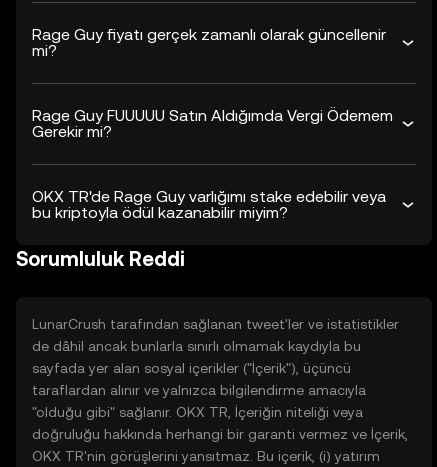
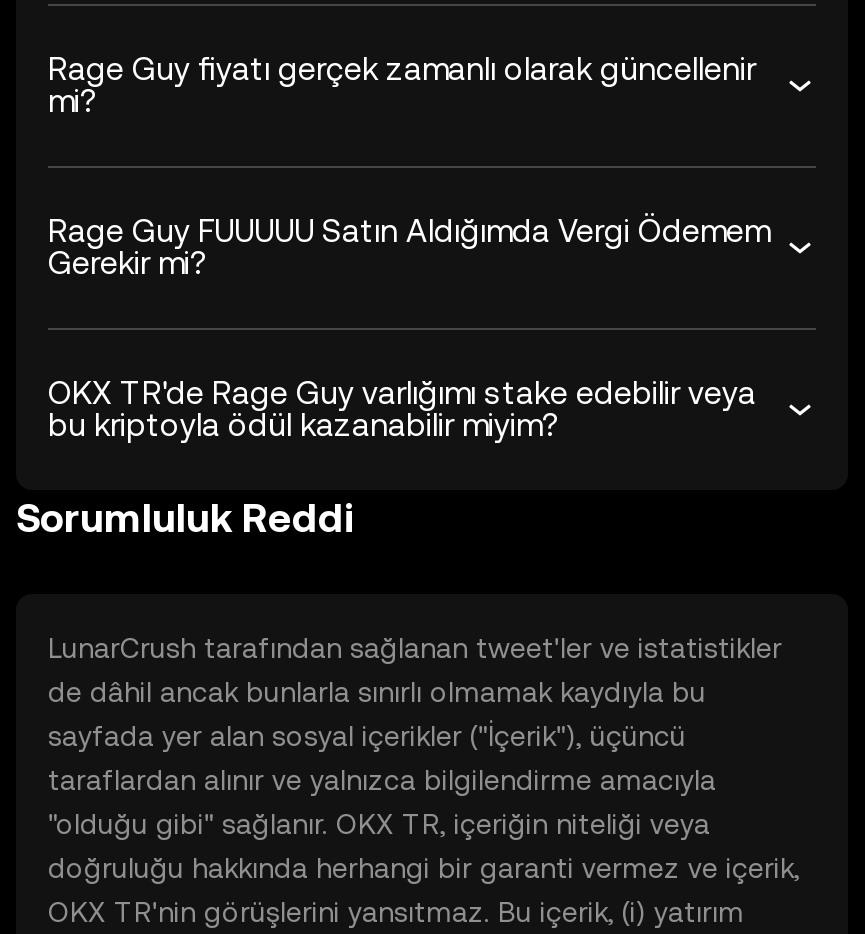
- "olduğu gibi" sağlanır. OKX TR, İçeriğin niteliği veya
+ "olduğu gibi" sağlanır. OKX TR, içeriğin niteliği veya

- doğruluğu hakkında herhangi bir garanti vermez ve İçerik,
+ doğruluğu hakkında herhangi bir garanti vermez ve içerik,
